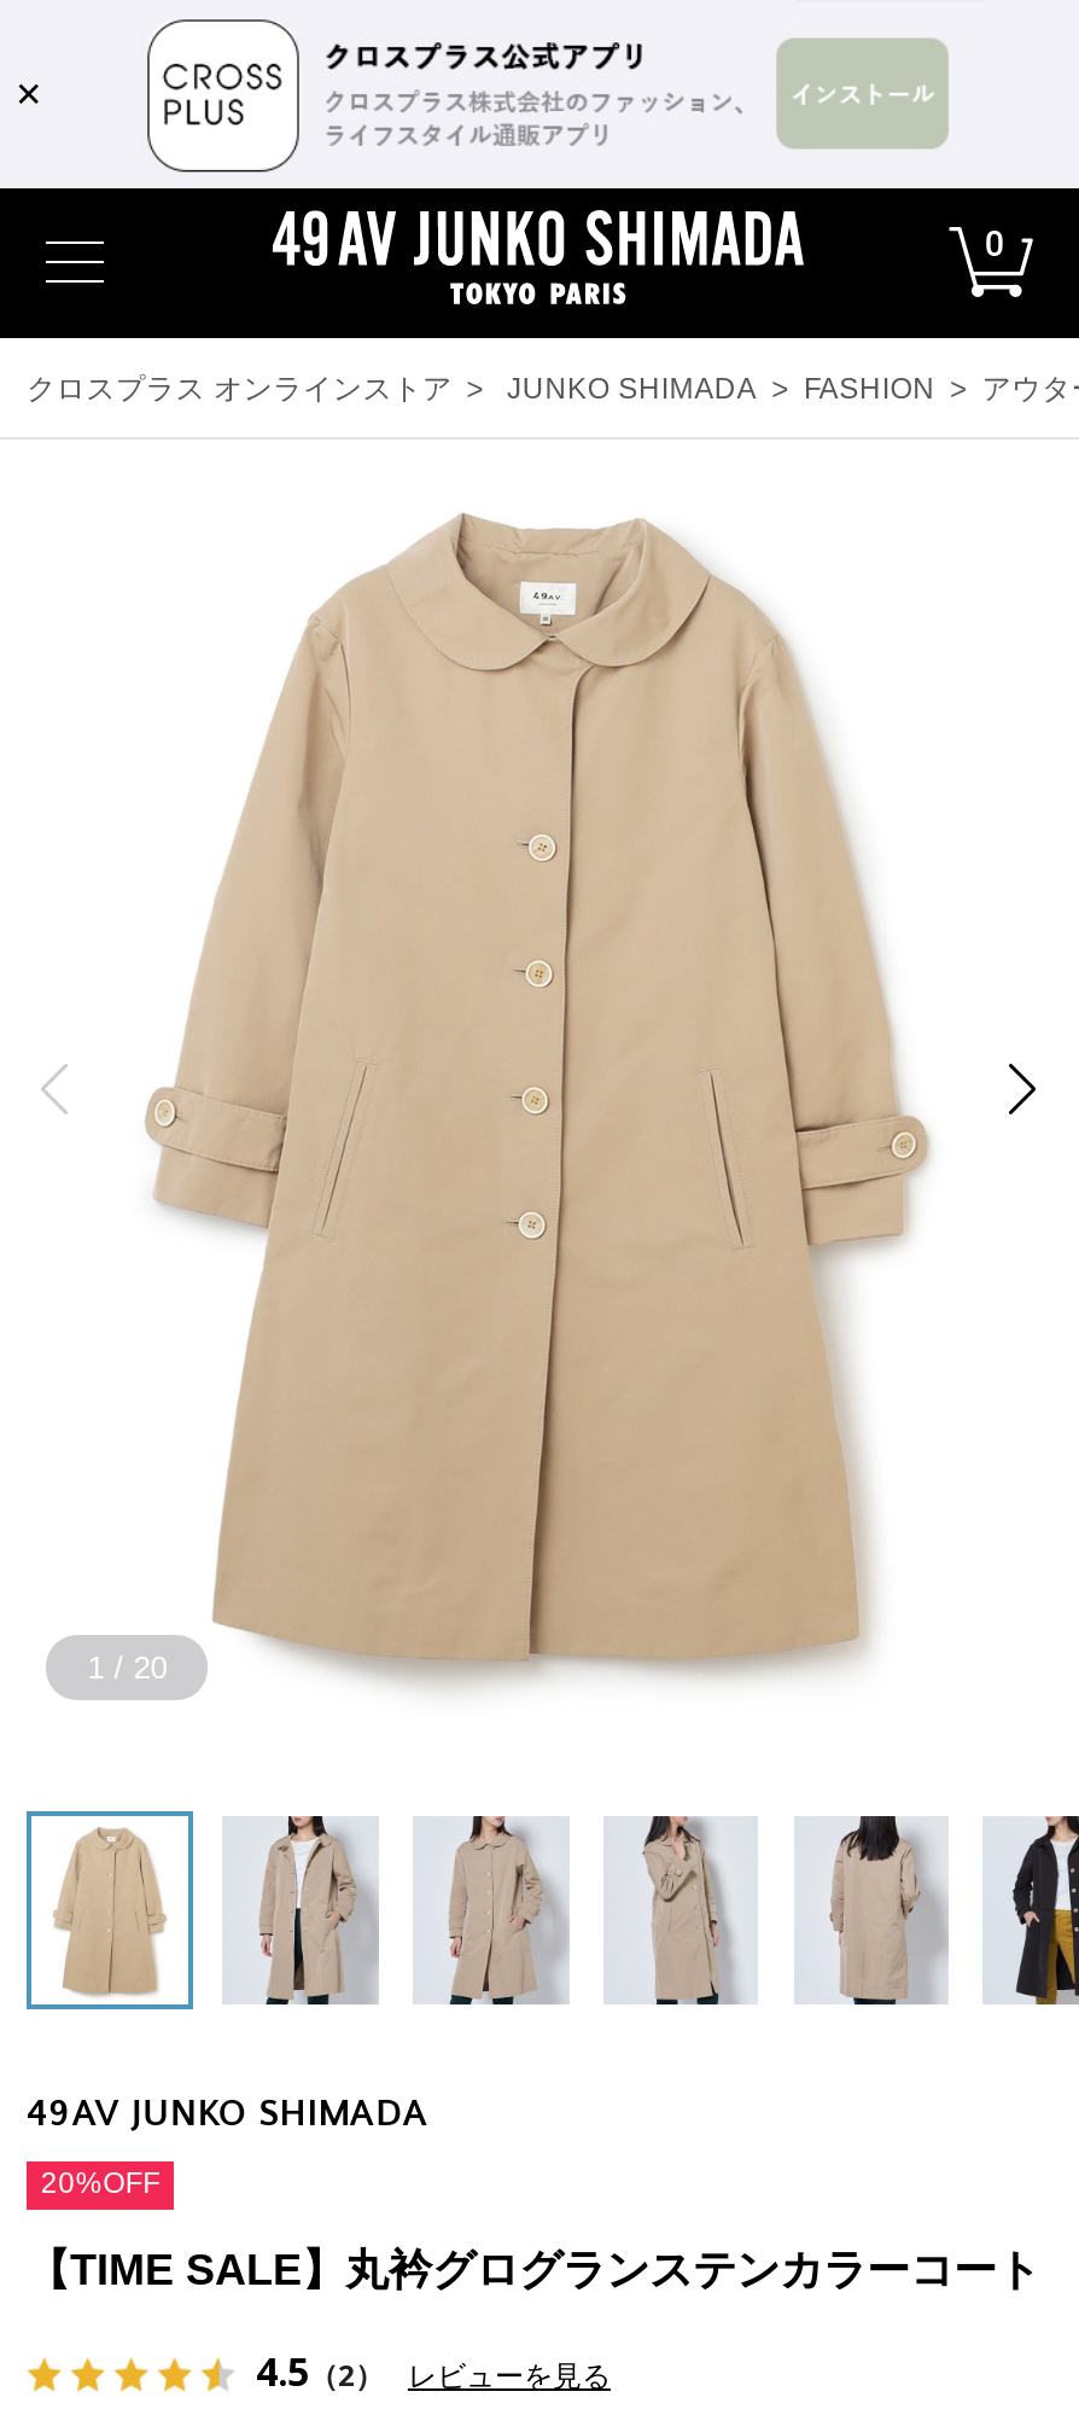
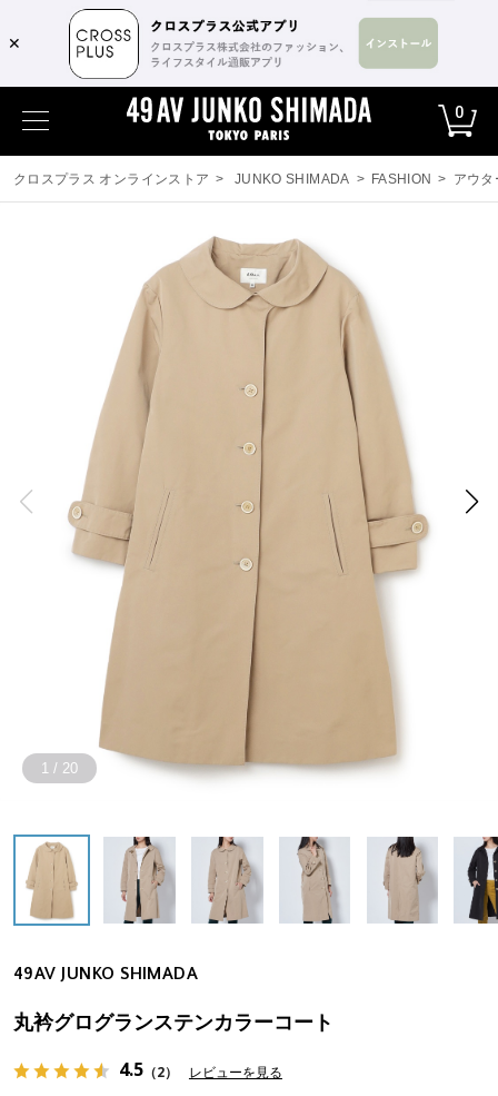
- 20%OFF
- 【TIME SALE】丸衿グログランステンカラーコート
+ 丸衿グログランステンカラーコート
